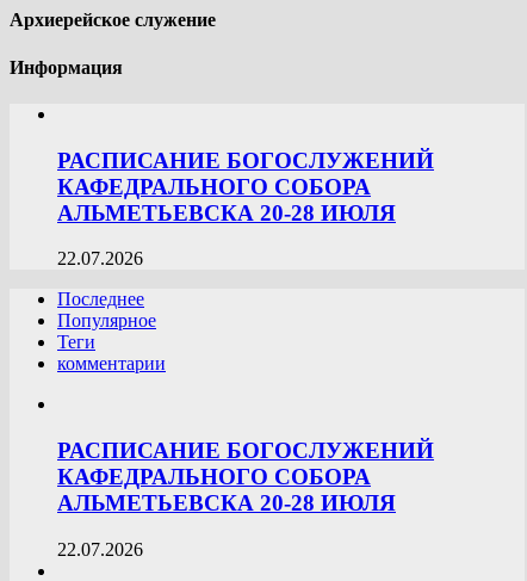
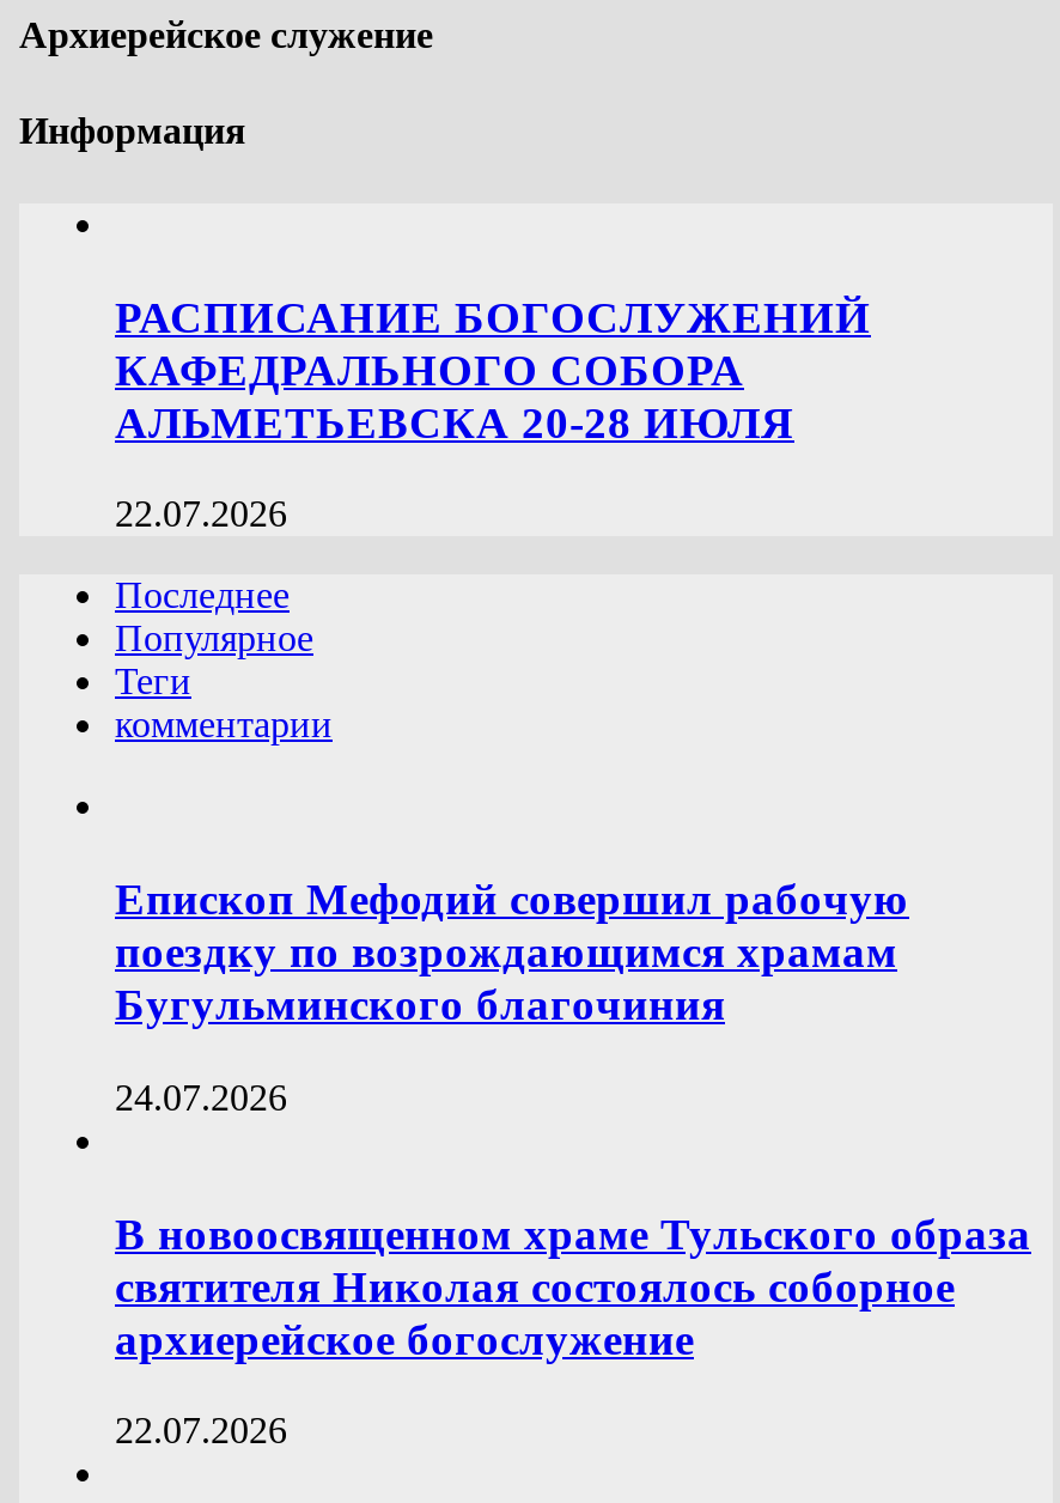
- РАСПИСАНИЕ БОГОСЛУЖЕНИЙ
- КАФЕДРАЛЬНОГО СОБОРА
- АЛЬМЕТЬЕВСКА 20-28 ИЮЛЯ
+ Епископ Мефодий совершил рабочую
+ поездку по возрождающимся храмам
+ Бугульминского благочиния
+ 24.07.2026
+ В новоосвященном храме Тульского образа
+ святителя Николая состоялось соборное
+ архиерейское богослужение
